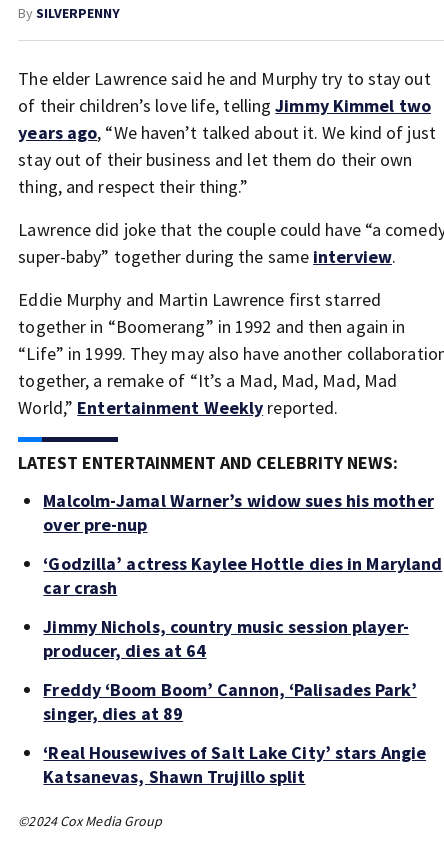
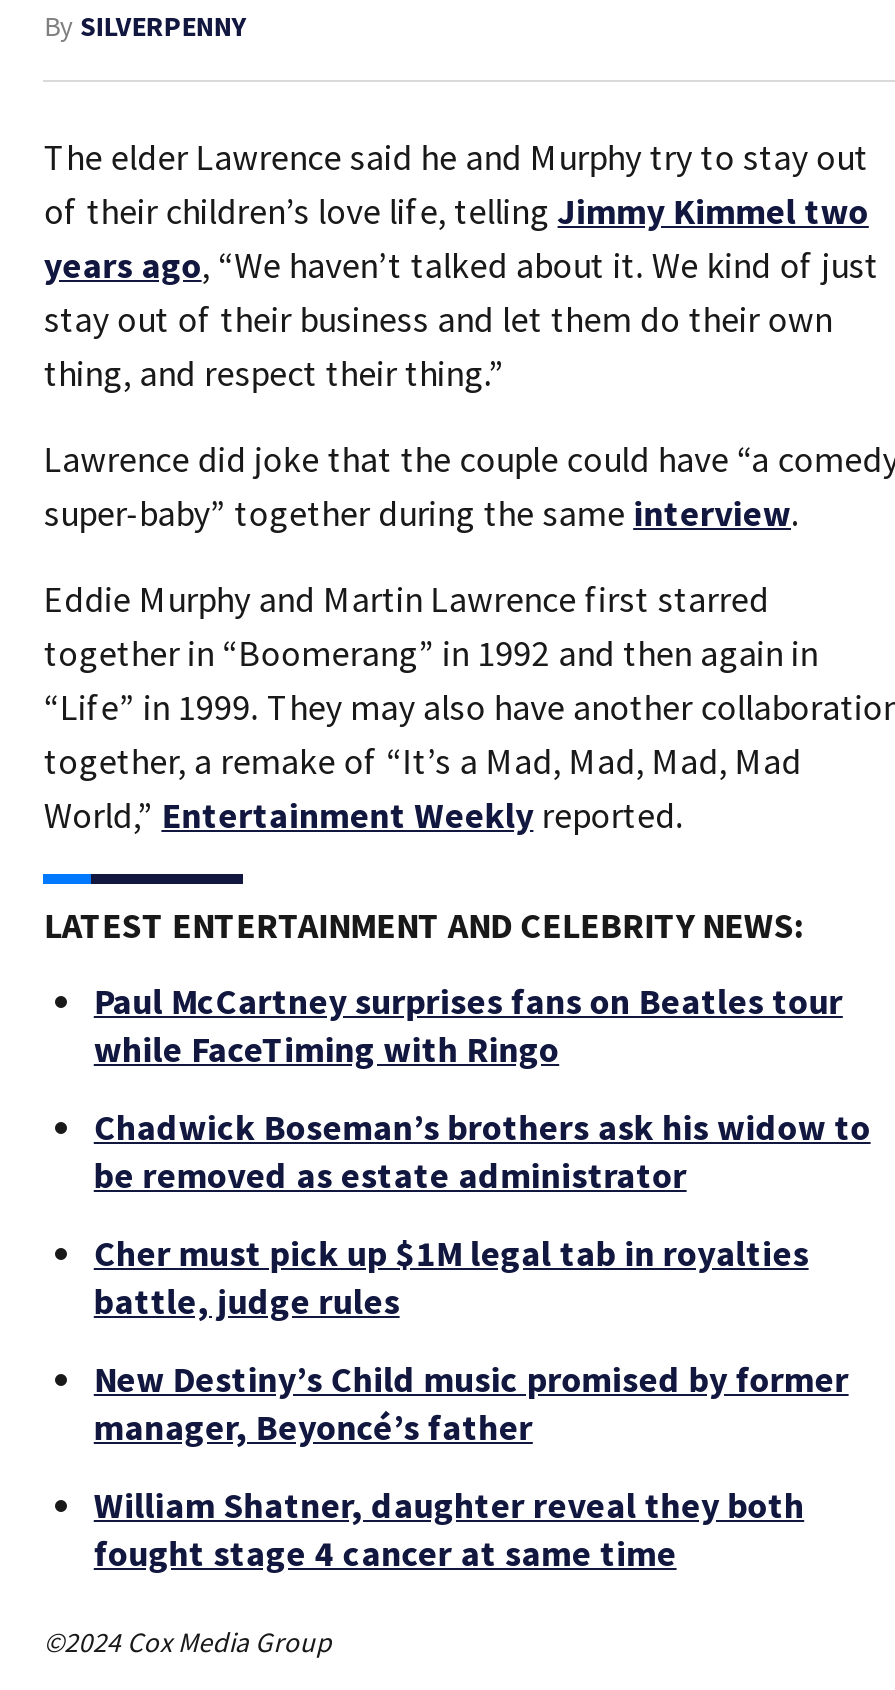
- Malcolm-Jamal Warner’s widow sues his mother
- over pre-nup
+ Paul McCartney surprises fans on Beatles tour
+ while FaceTiming with Ringo

- ‘Godzilla’ actress Kaylee Hottle dies in Maryland
- car crash
+ Chadwick Boseman’s brothers ask his widow to
+ be removed as estate administrator

- Jimmy Nichols, country music session player-
- producer, dies at 64
+ Cher must pick up $1M legal tab in royalties
+ battle, judge rules

- Freddy ‘Boom Boom’ Cannon, ‘Palisades Park’
- singer, dies at 89
+ New Destiny’s Child music promised by former
+ manager, Beyoncé’s father

- ‘Real Housewives of Salt Lake City’ stars Angie
- Katsanevas, Shawn Trujillo split
+ William Shatner, daughter reveal they both
+ fought stage 4 cancer at same time
